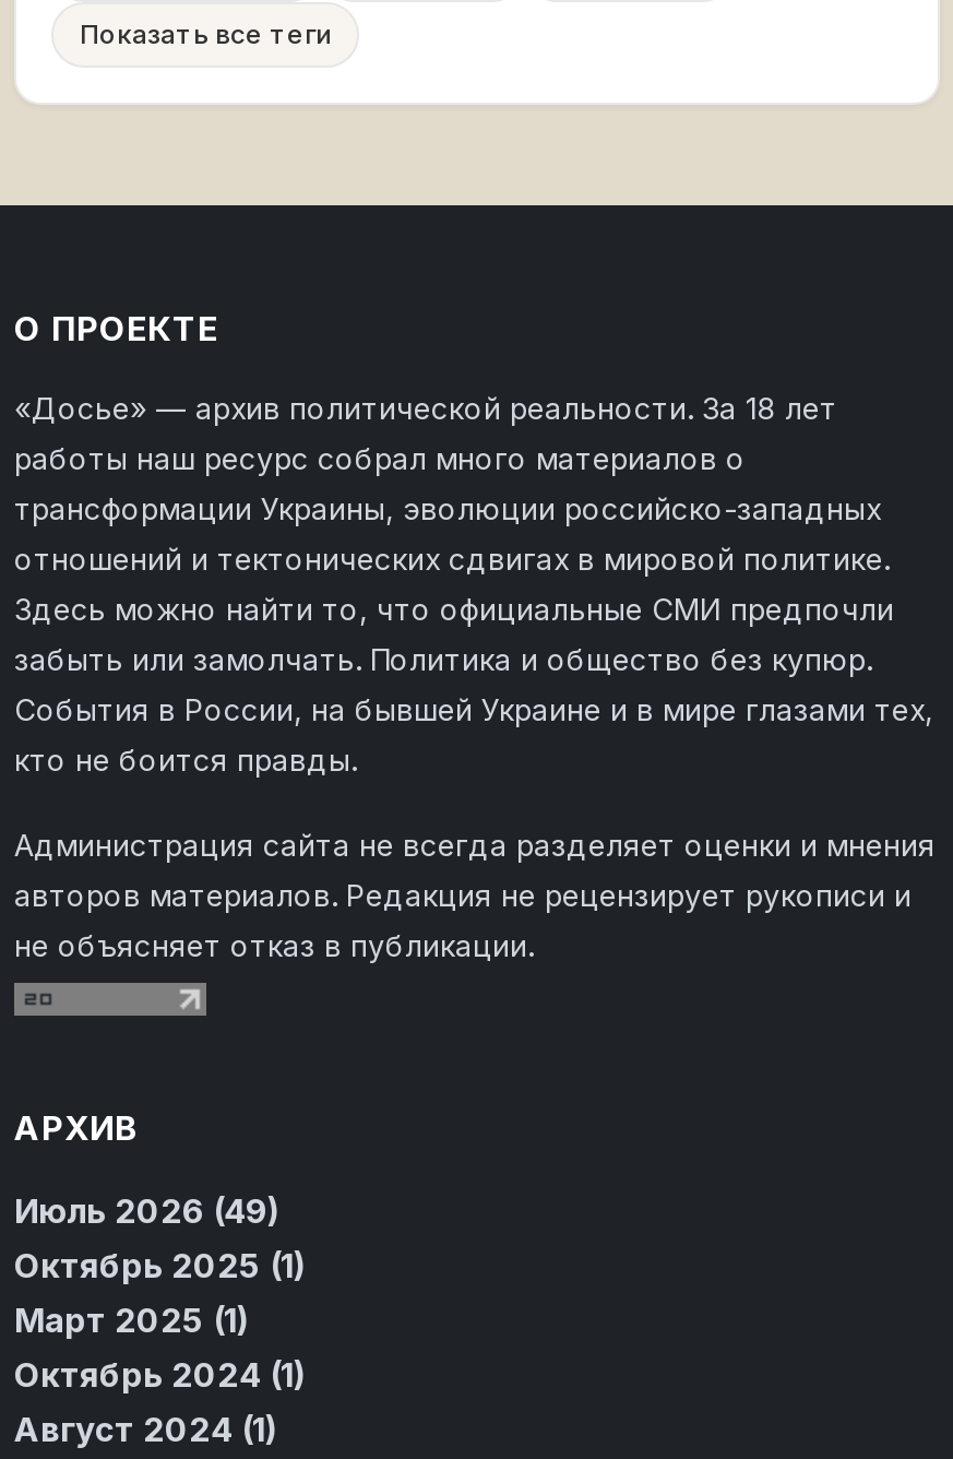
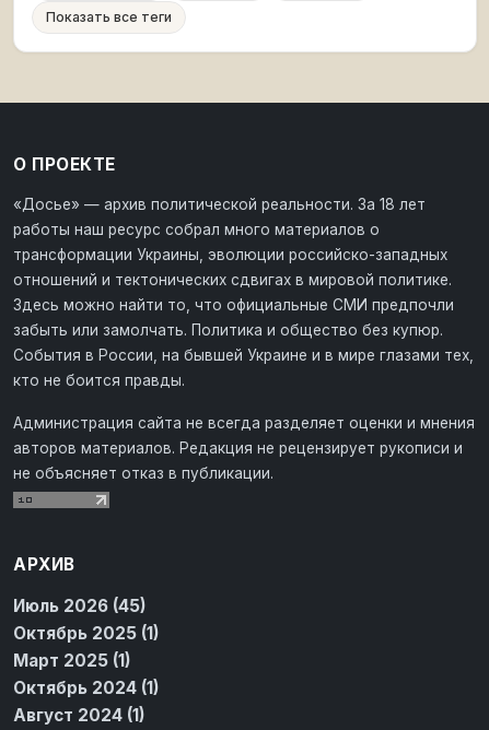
- Июль 2026 (49)
+ Июль 2026 (45)
